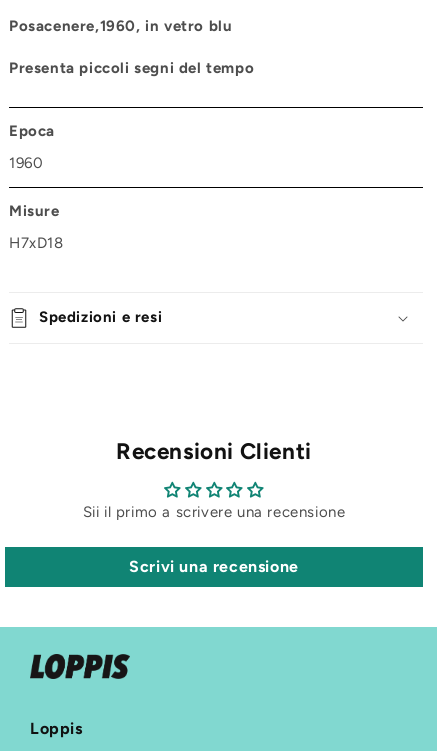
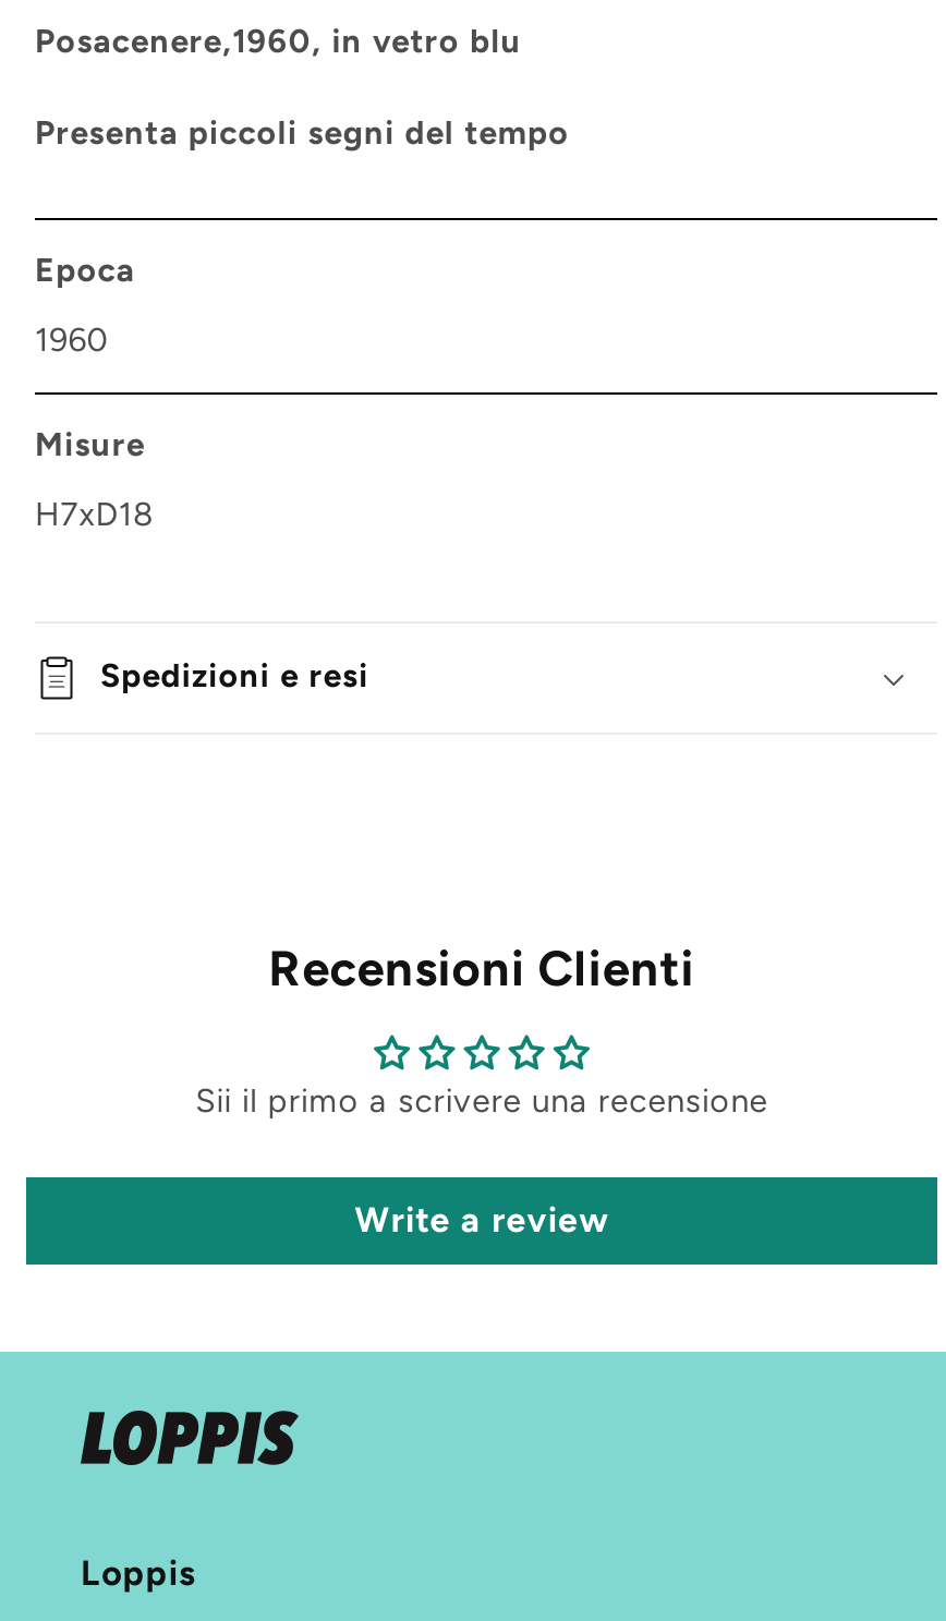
- Scrivi una recensione
+ Write a review
